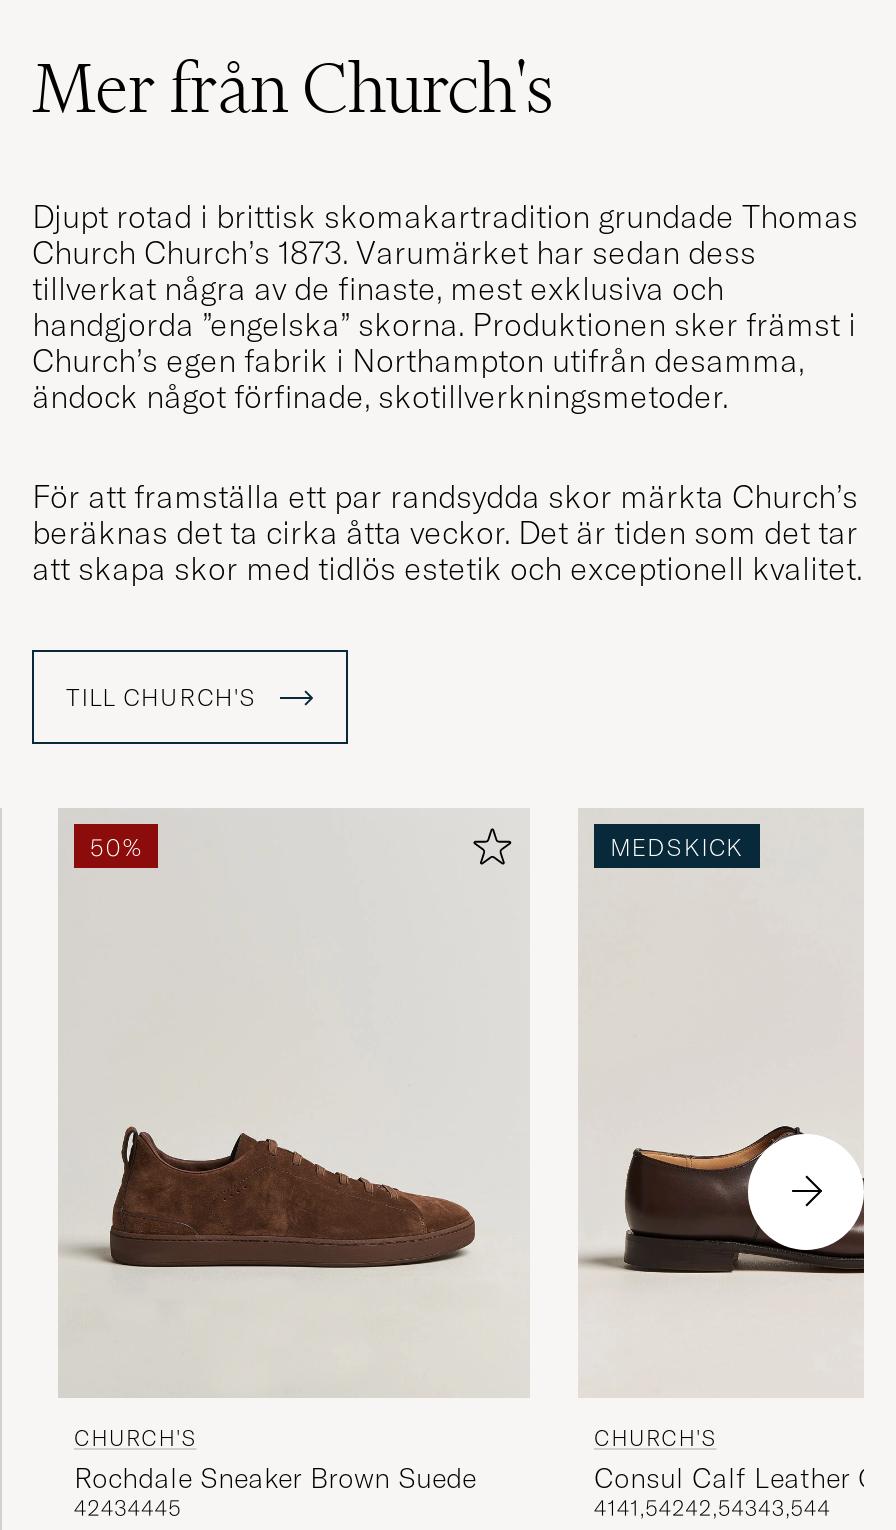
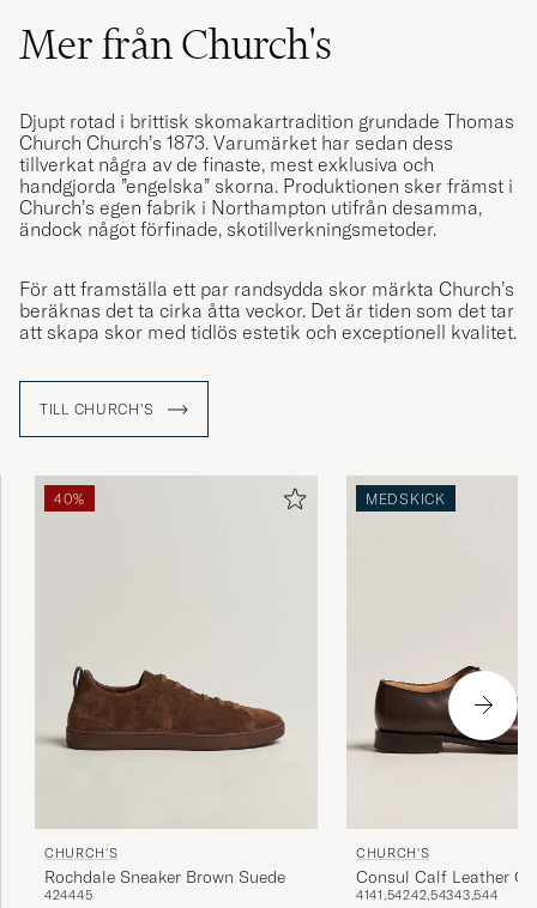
- 50%
+ 40%

- 42434445
+ 424445
